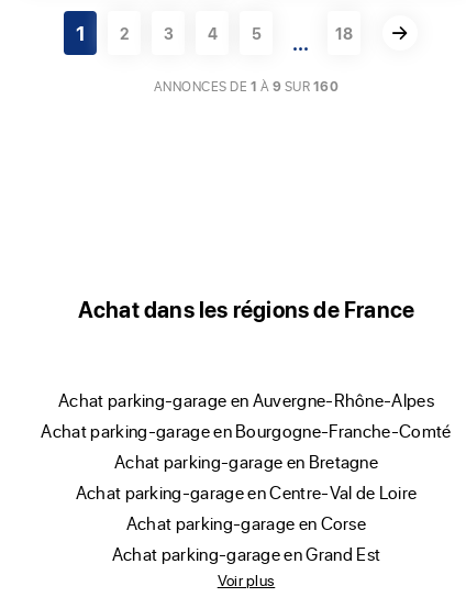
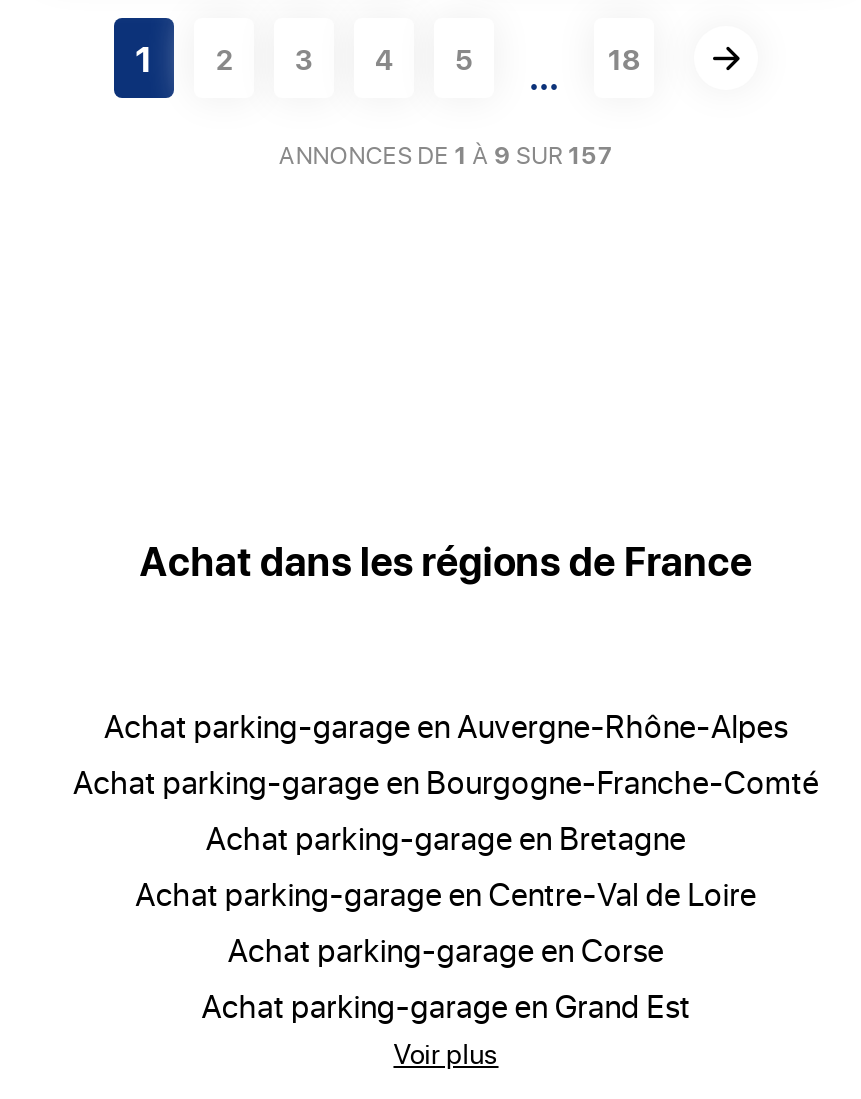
- ANNONCES DE 1 À 9 SUR 160
+ ANNONCES DE 1 À 9 SUR 157
